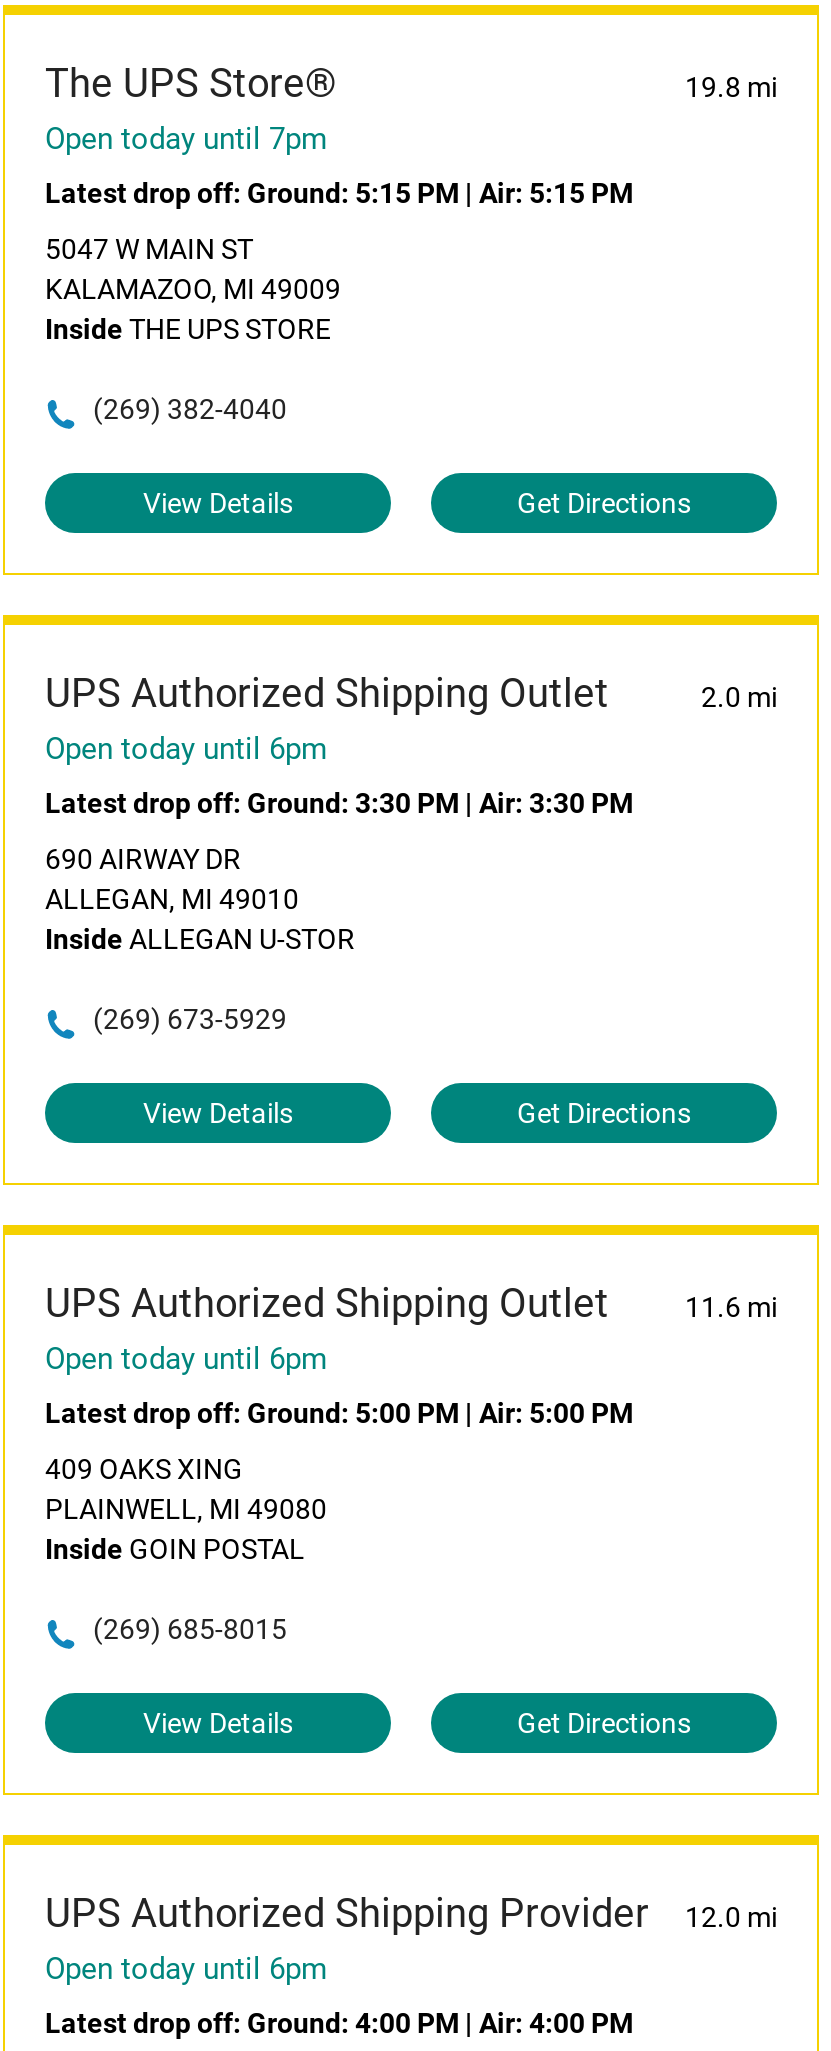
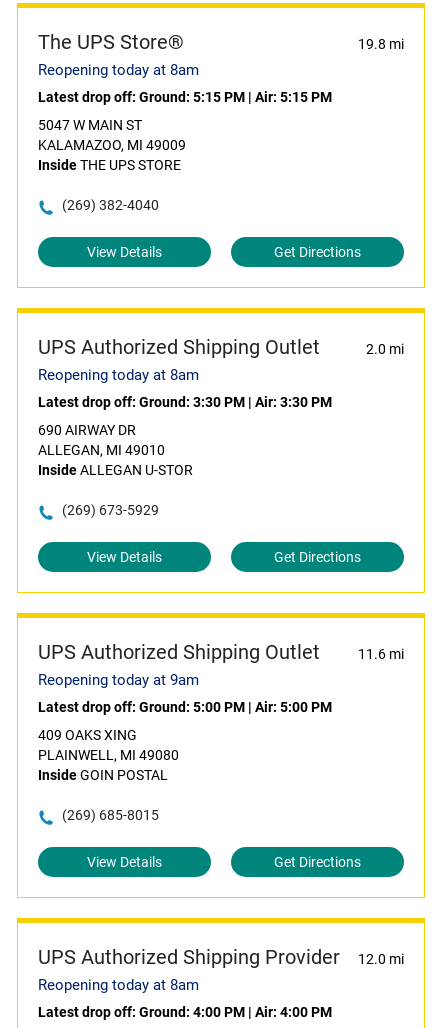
- Open today until 7pm
+ Reopening today at 8am

- Open today until 6pm
+ Reopening today at 8am

- Open today until 6pm
+ Reopening today at 9am

- Open today until 6pm
+ Reopening today at 8am
